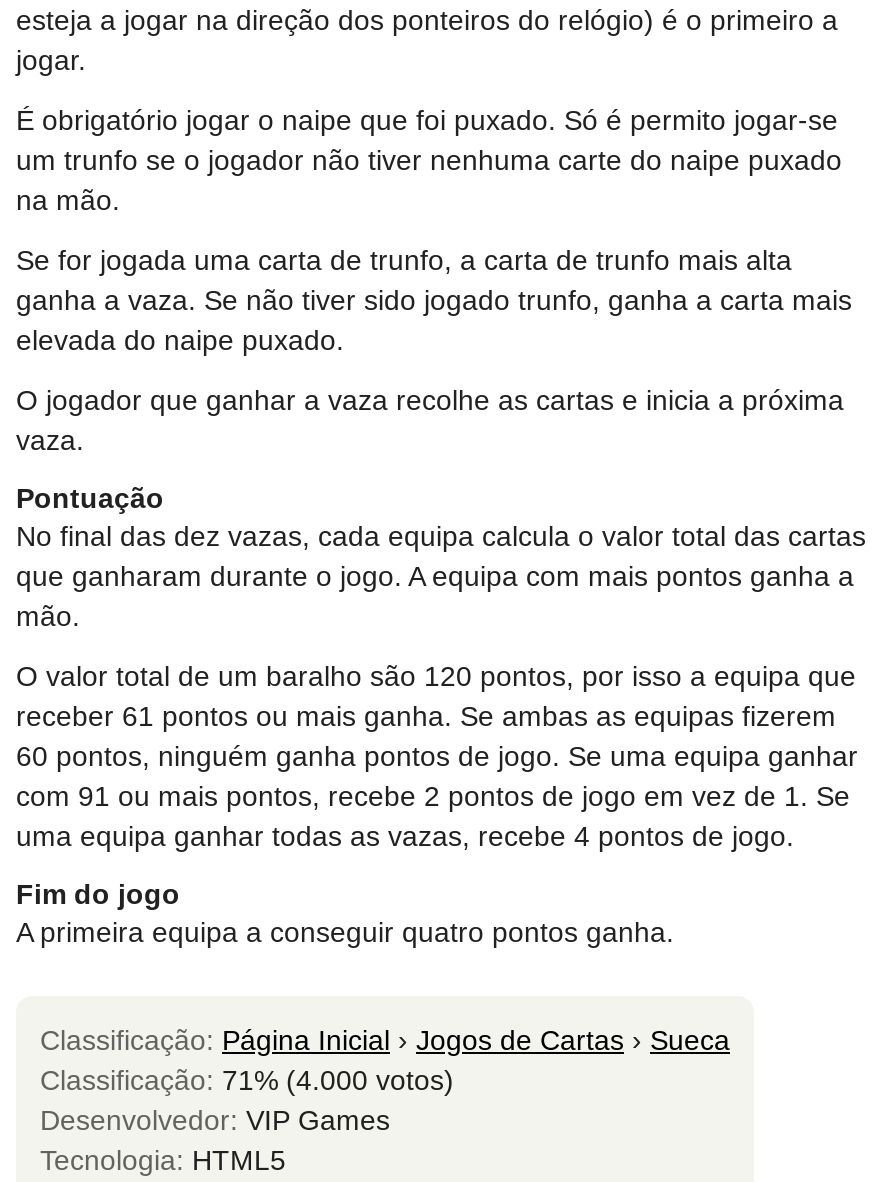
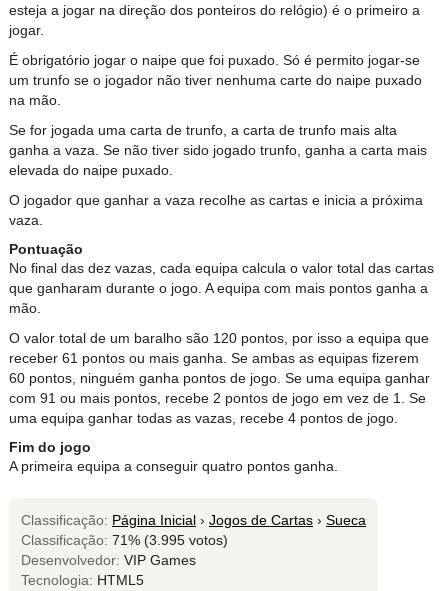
- Classificação: 71% (4.000 votos)
+ Classificação: 71% (3.995 votos)
